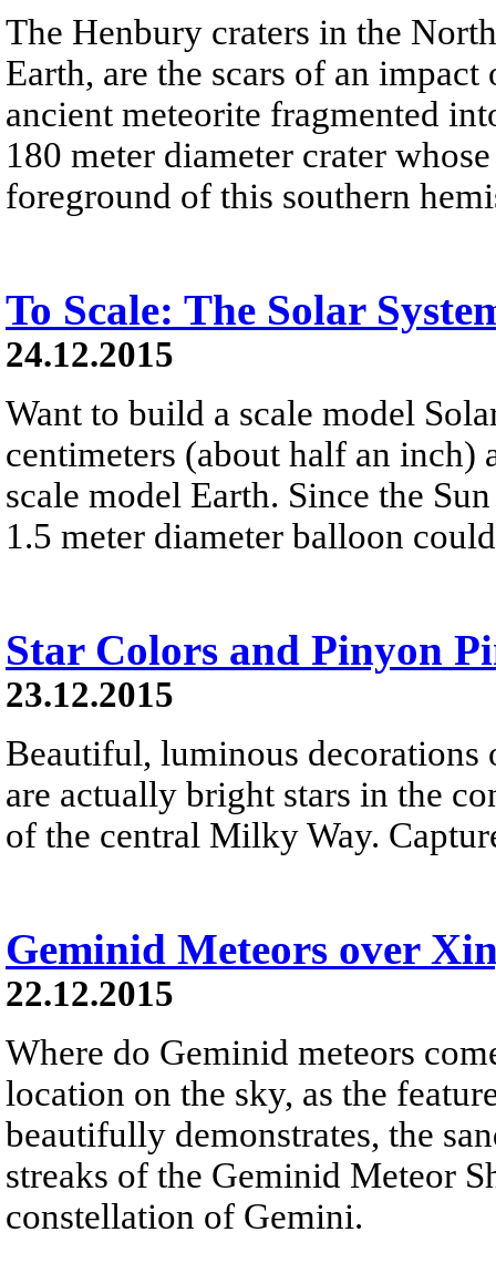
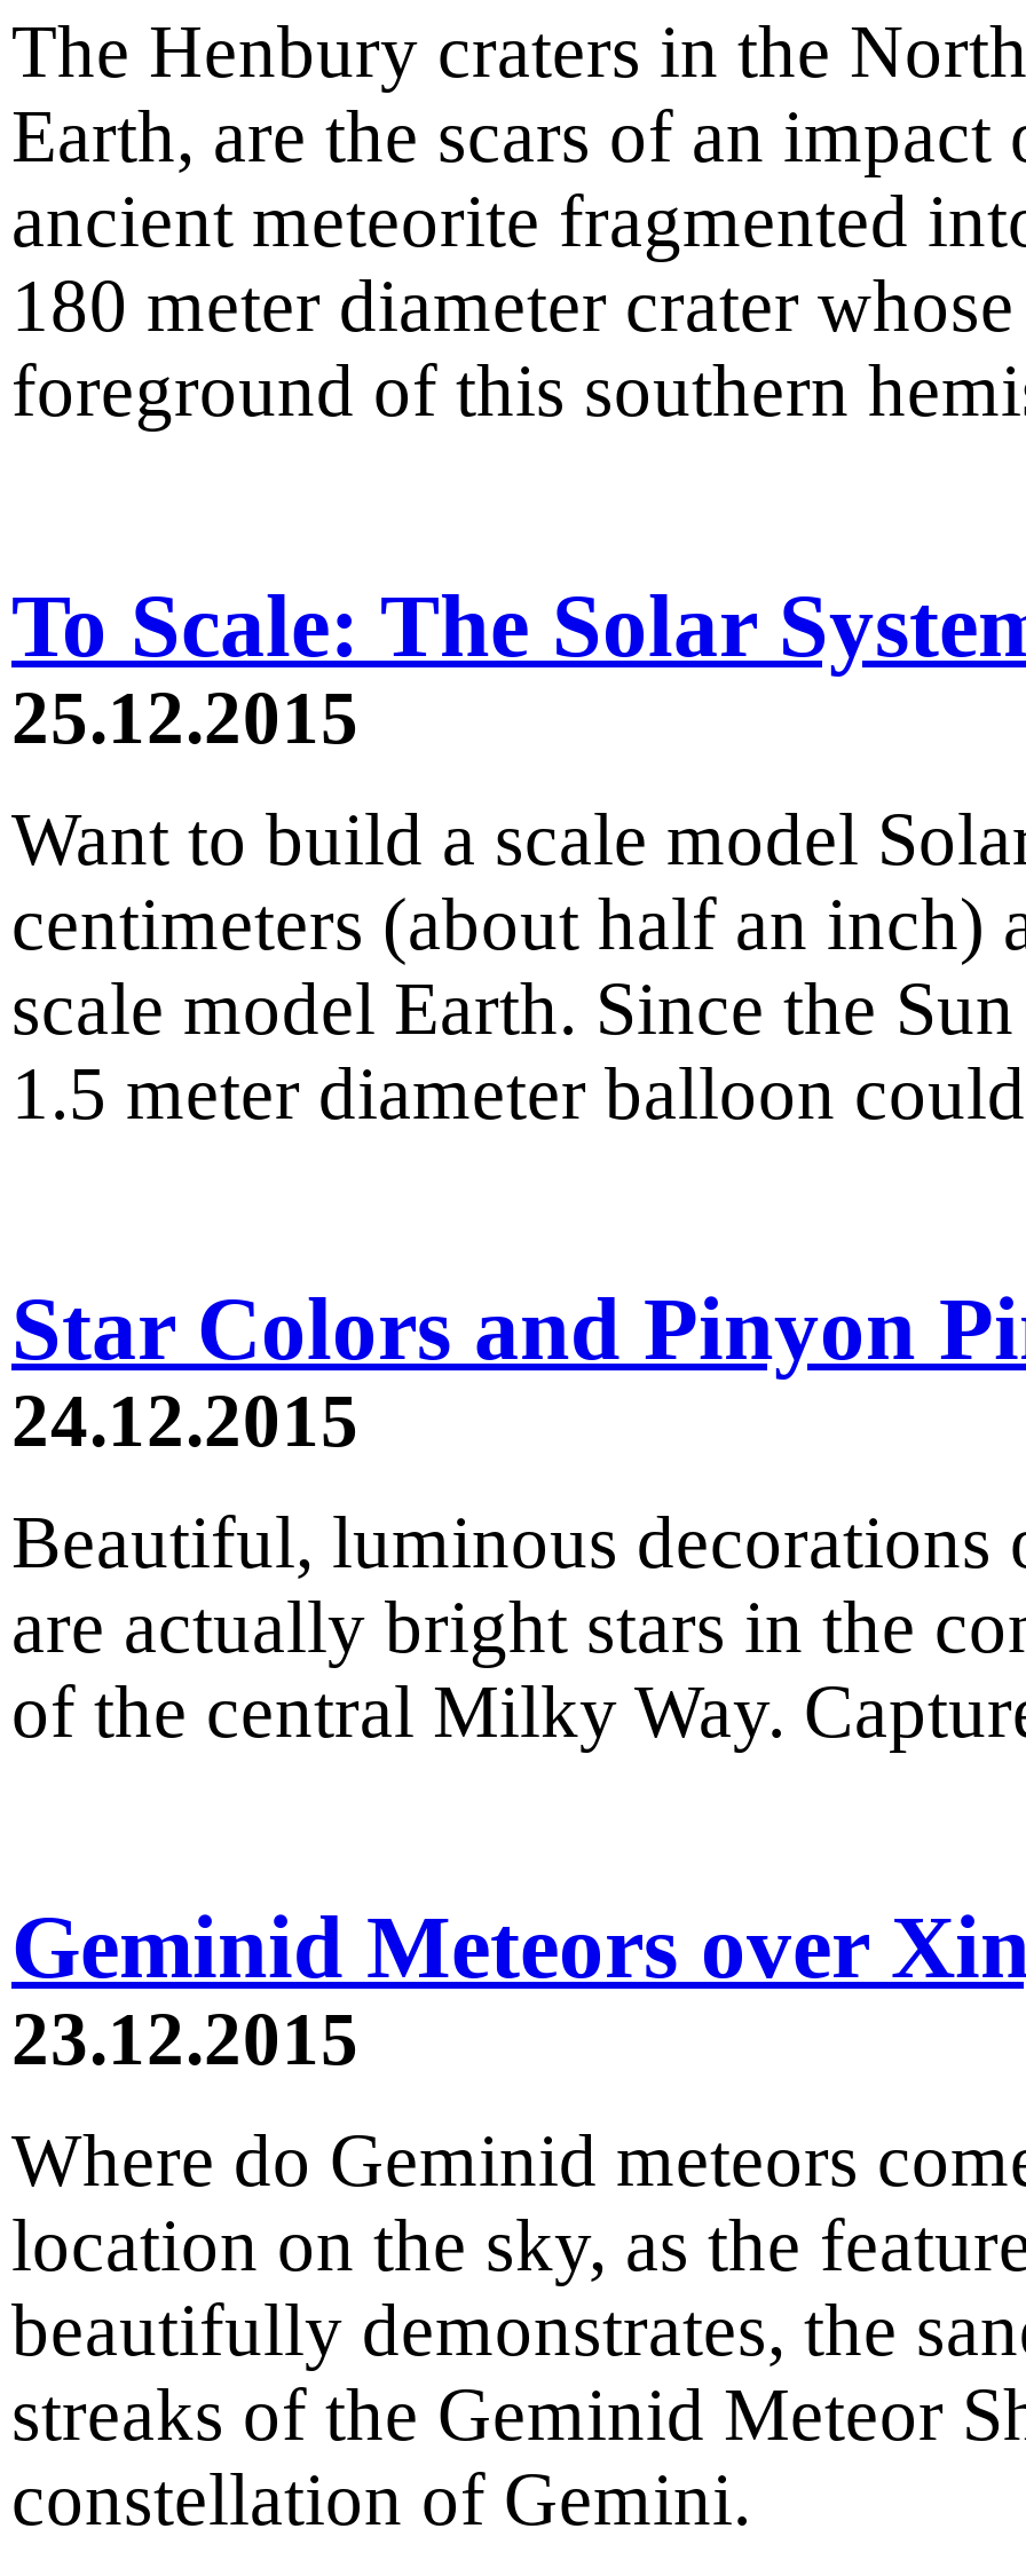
- 24.12.2015
+ 25.12.2015

- 23.12.2015
+ 24.12.2015

- 22.12.2015
+ 23.12.2015
